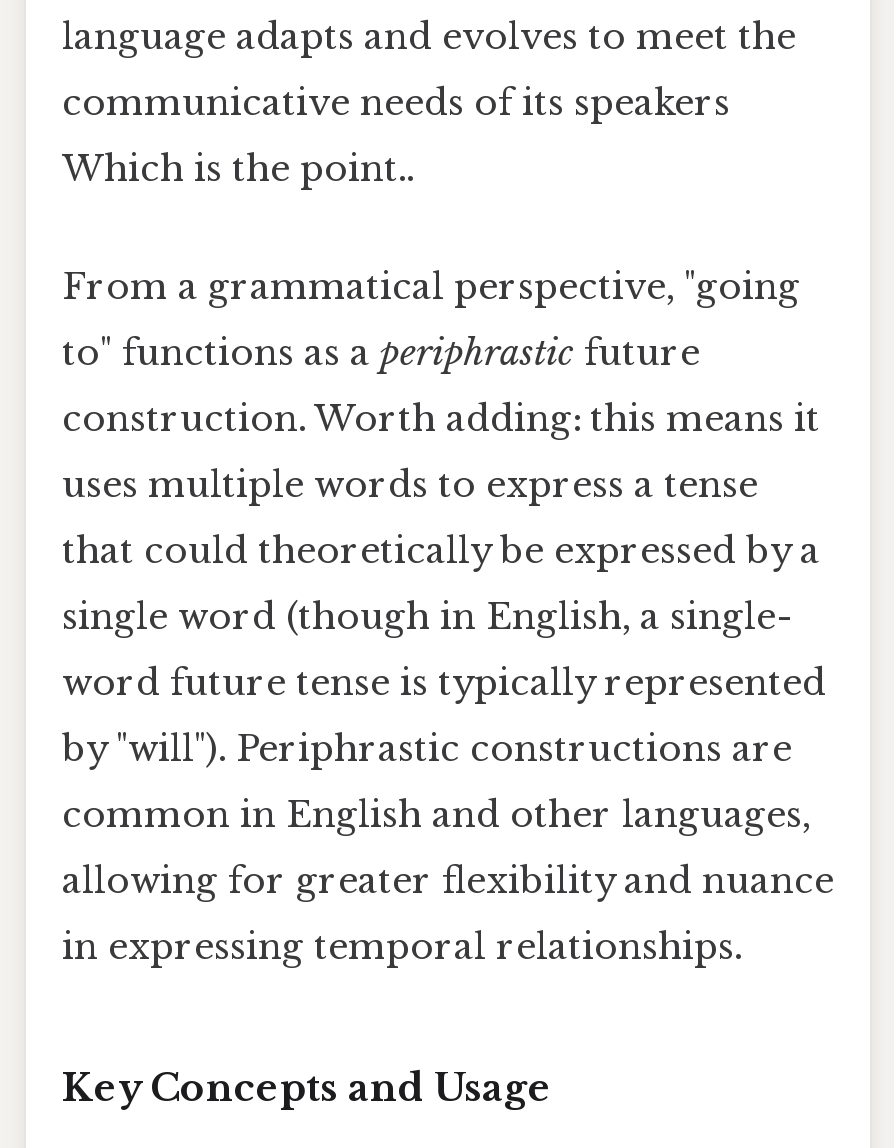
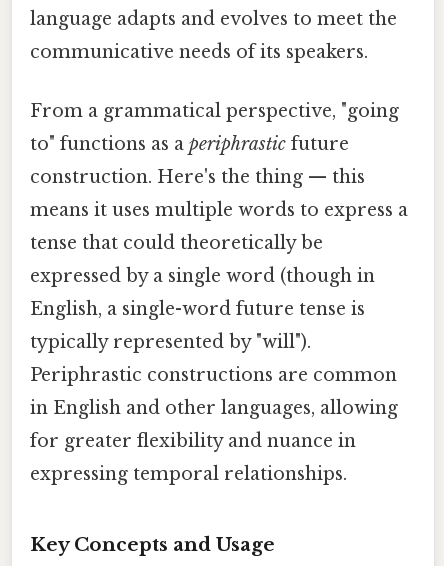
- communicative needs of its speakers
- Which is the point..
+ communicative needs of its speakers.

moved up: From a grammatical perspective, "going | to" functions as a periphrastic future

- construction. Worth adding: this means it
- uses multiple words to express a tense
- that could theoretically be expressed by a
- single word (though in English, a single-
- word future tense is typically represented
- by "will"). Periphrastic constructions are
- common in English and other languages,
- allowing for greater flexibility and nuance
- in expressing temporal relationships.
+ construction. Here's the thing — this
+ means it uses multiple words to express a
+ tense that could theoretically be
+ expressed by a single word (though in
+ English, a single-word future tense is
+ typically represented by "will").
+ Periphrastic constructions are common
+ in English and other languages, allowing
+ for greater flexibility and nuance in
+ expressing temporal relationships.
